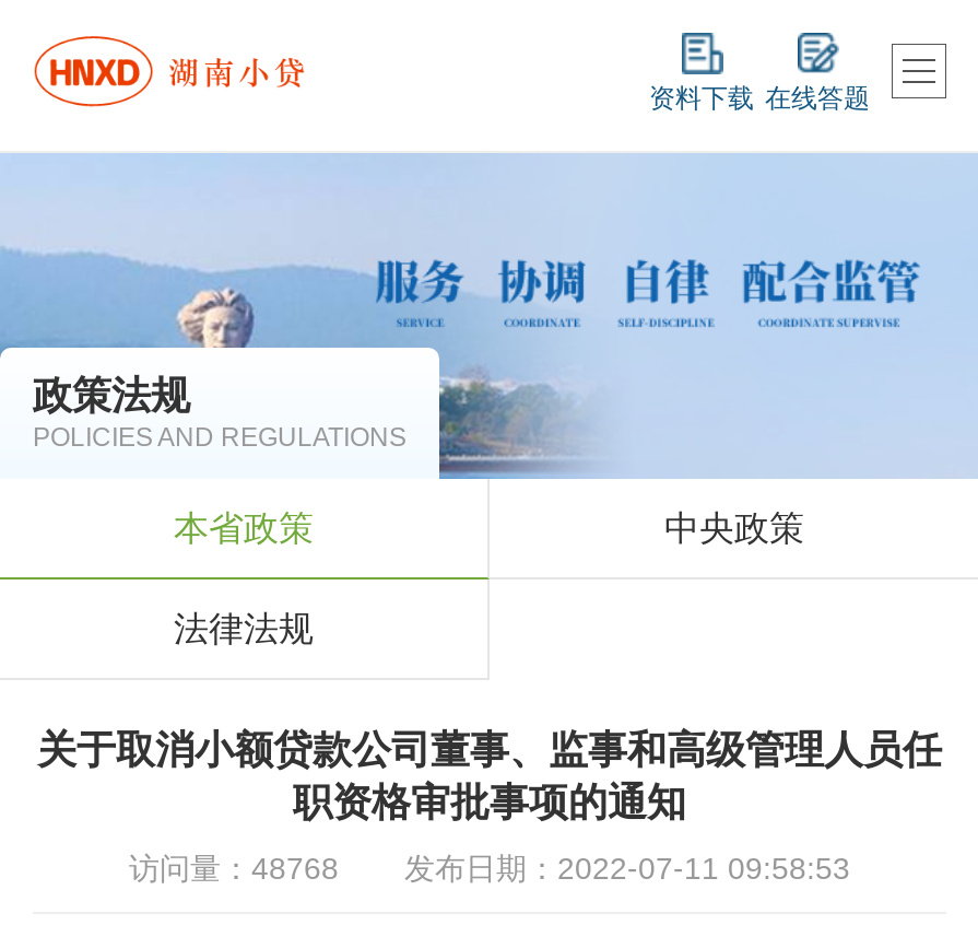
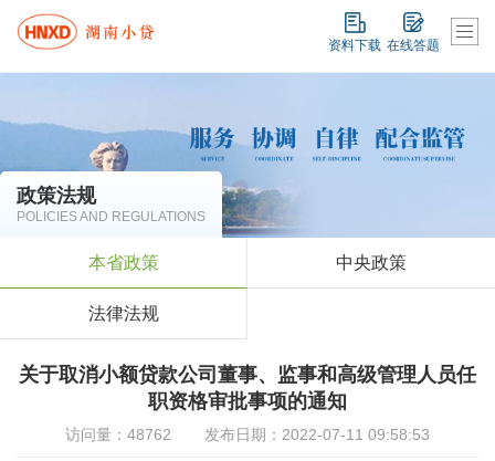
- 访问量：48768 发布日期：2022-07-11 09:58:53
+ 访问量：48762 发布日期：2022-07-11 09:58:53
